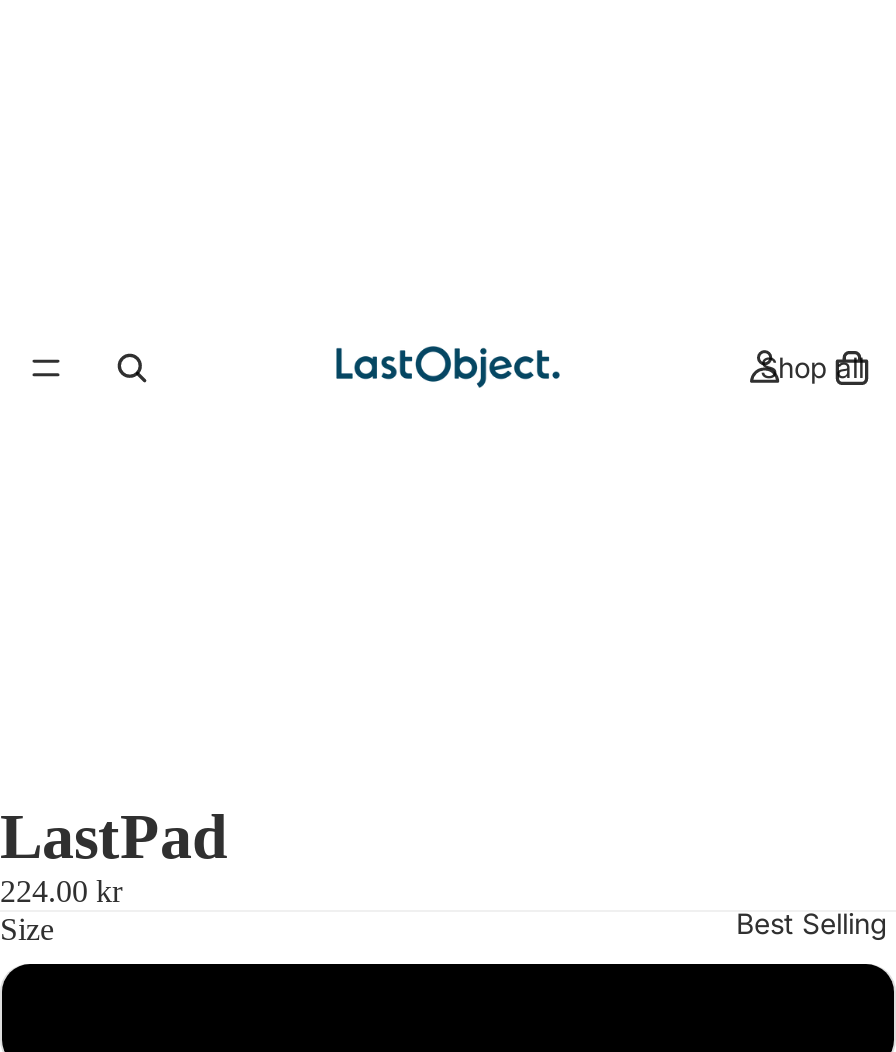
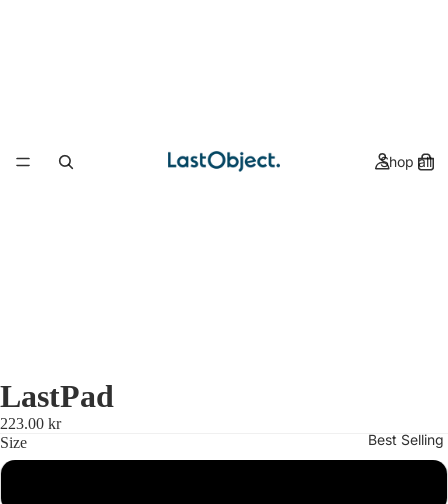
- 224.00 kr
+ 223.00 kr
